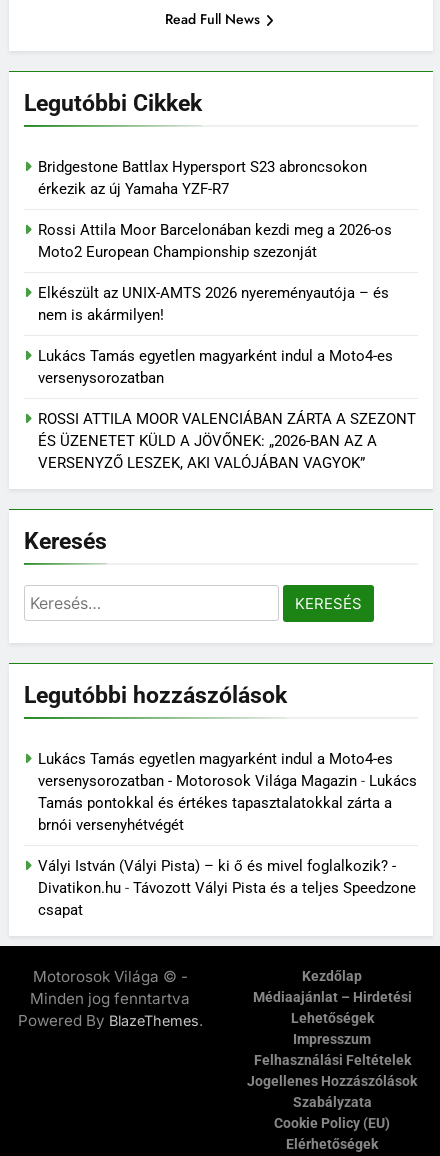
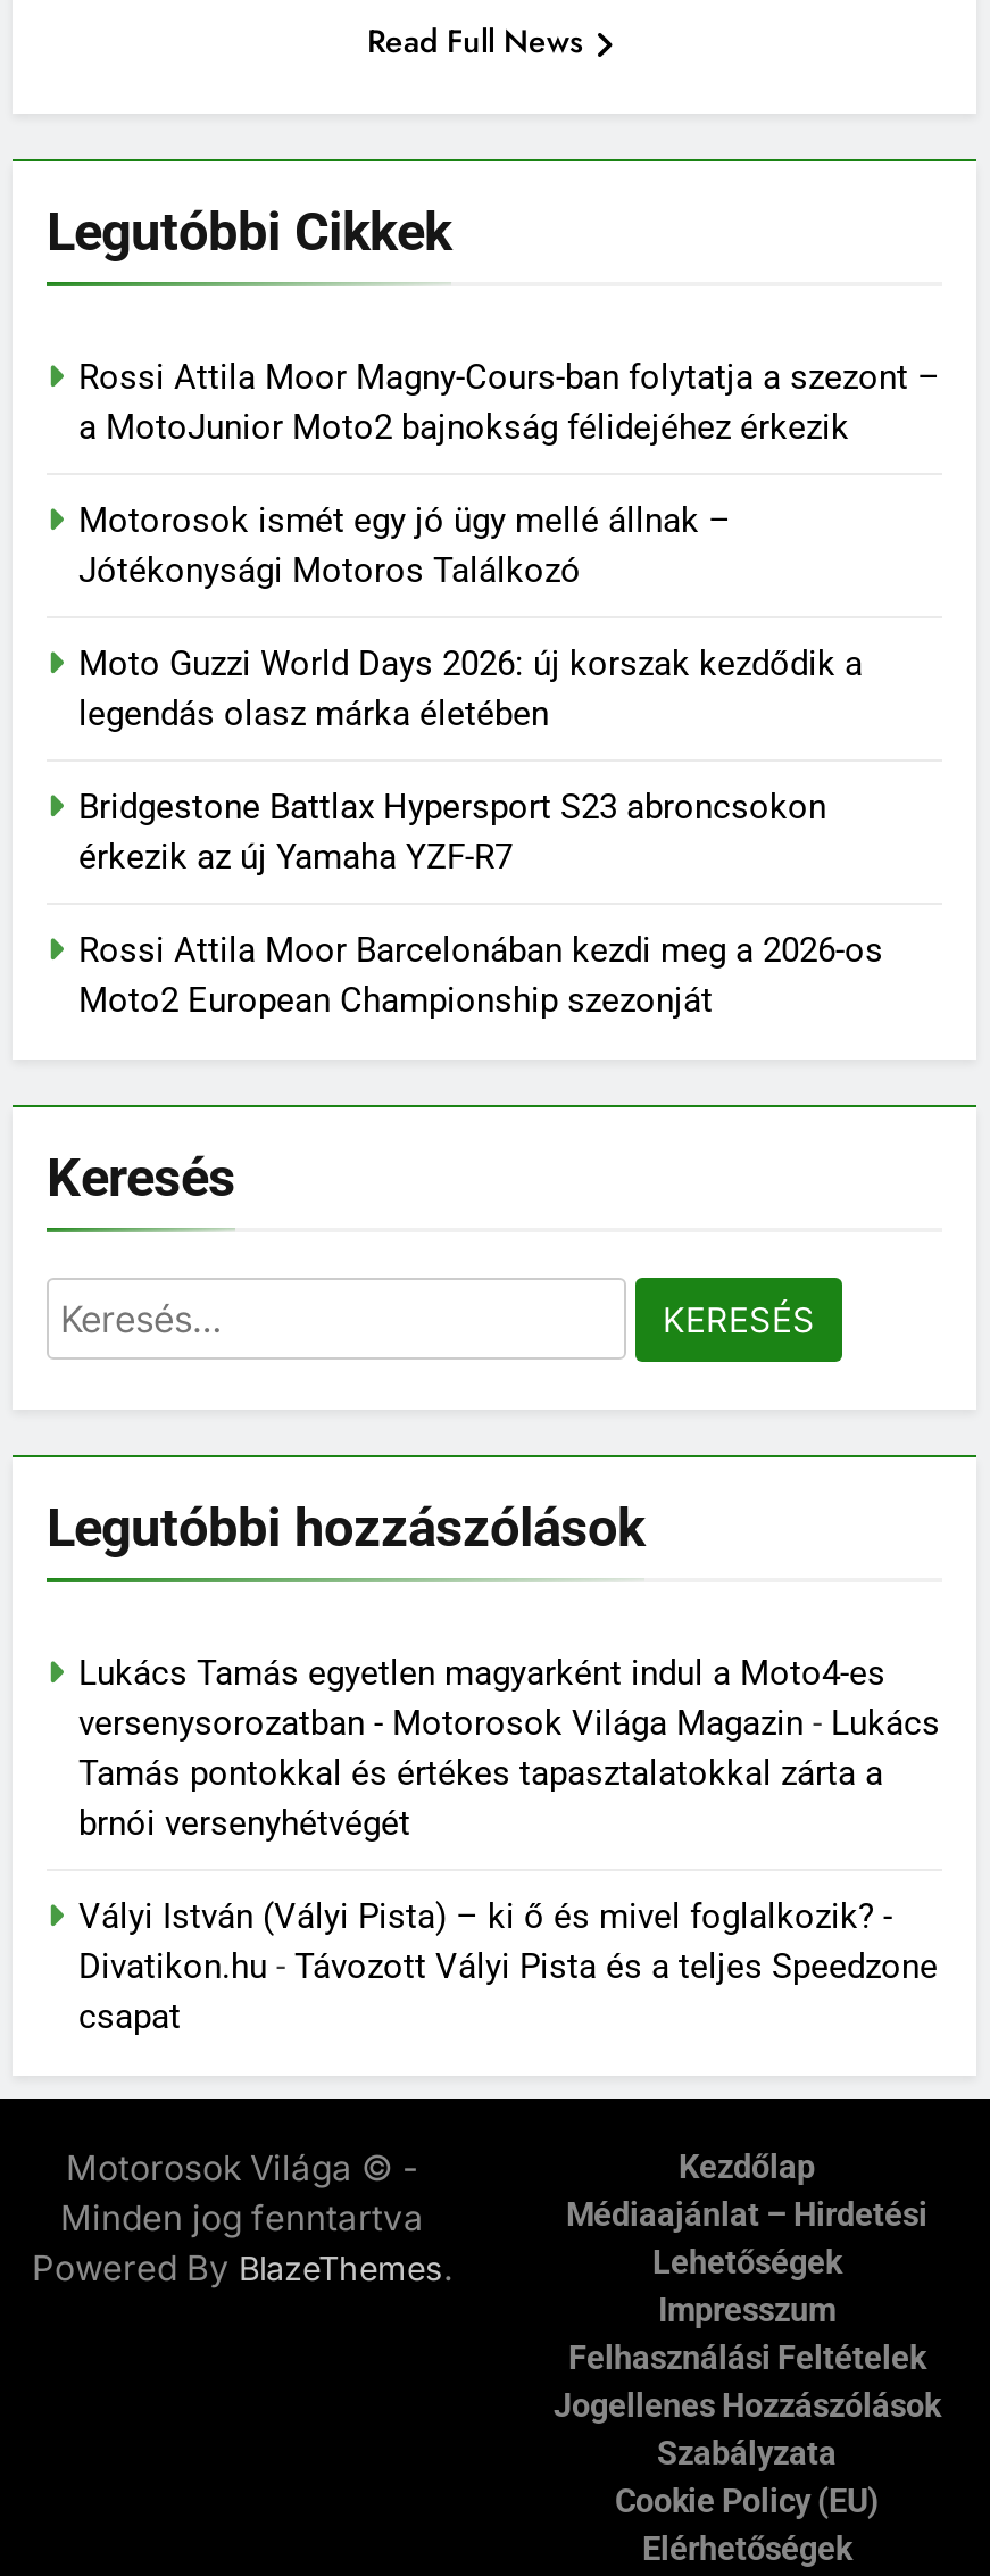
+ Rossi Attila Moor Magny-Cours-ban folytatja a szezont –
+ a MotoJunior Moto2 bajnokság félidejéhez érkezik
+ Motorosok ismét egy jó ügy mellé állnak –
+ Jótékonysági Motoros Találkozó
+ Moto Guzzi World Days 2026: új korszak kezdődik a
+ legendás olasz márka életében

moved down: Bridgestone Battlax Hypersport S23 abroncsokon | érkezik az új Yamaha YZF-R7 | Rossi Attila Moor Barcelonában kezdi meg a 2026-os | Moto2 European Championship szezonját

- Elkészült az UNIX-AMTS 2026 nyereményautója – és
- nem is akármilyen!
- Lukács Tamás egyetlen magyarként indul a Moto4-es
- versenysorozatban
- ROSSI ATTILA MOOR VALENCIÁBAN ZÁRTA A SZEZONT
- ÉS ÜZENETET KÜLD A JÖVŐNEK: „2026-BAN AZ A
- VERSENYZŐ LESZEK, AKI VALÓJÁBAN VAGYOK”
